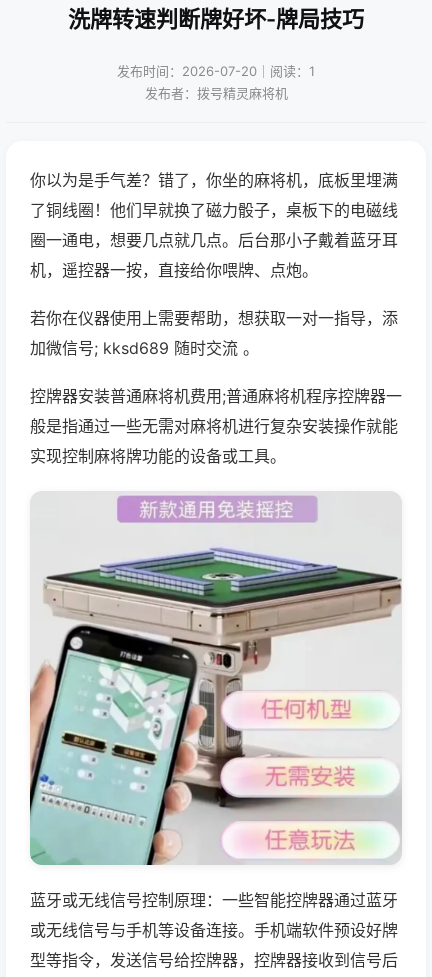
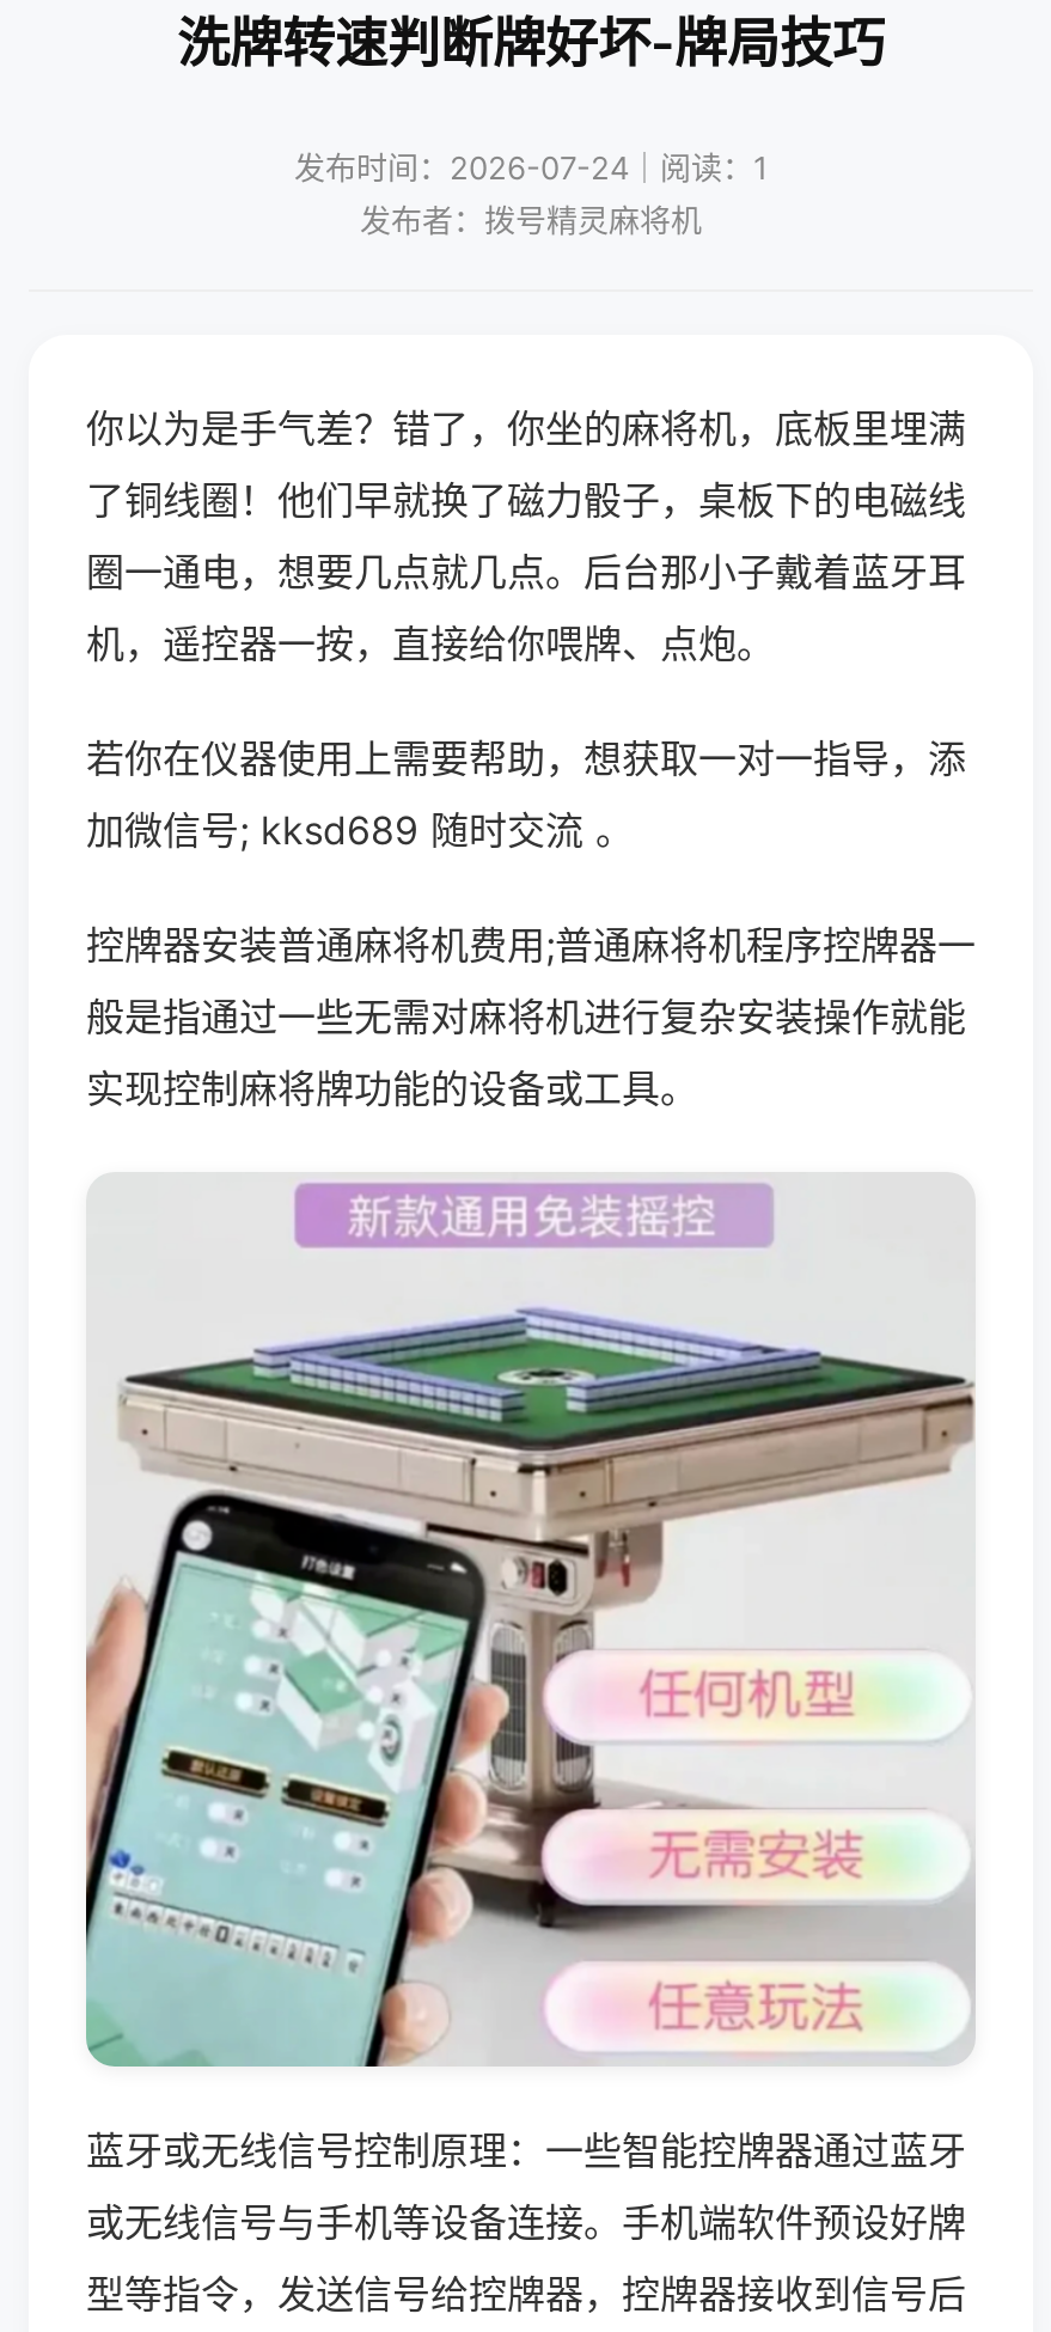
- 发布时间：2026-07-20｜阅读：1
+ 发布时间：2026-07-24｜阅读：1
